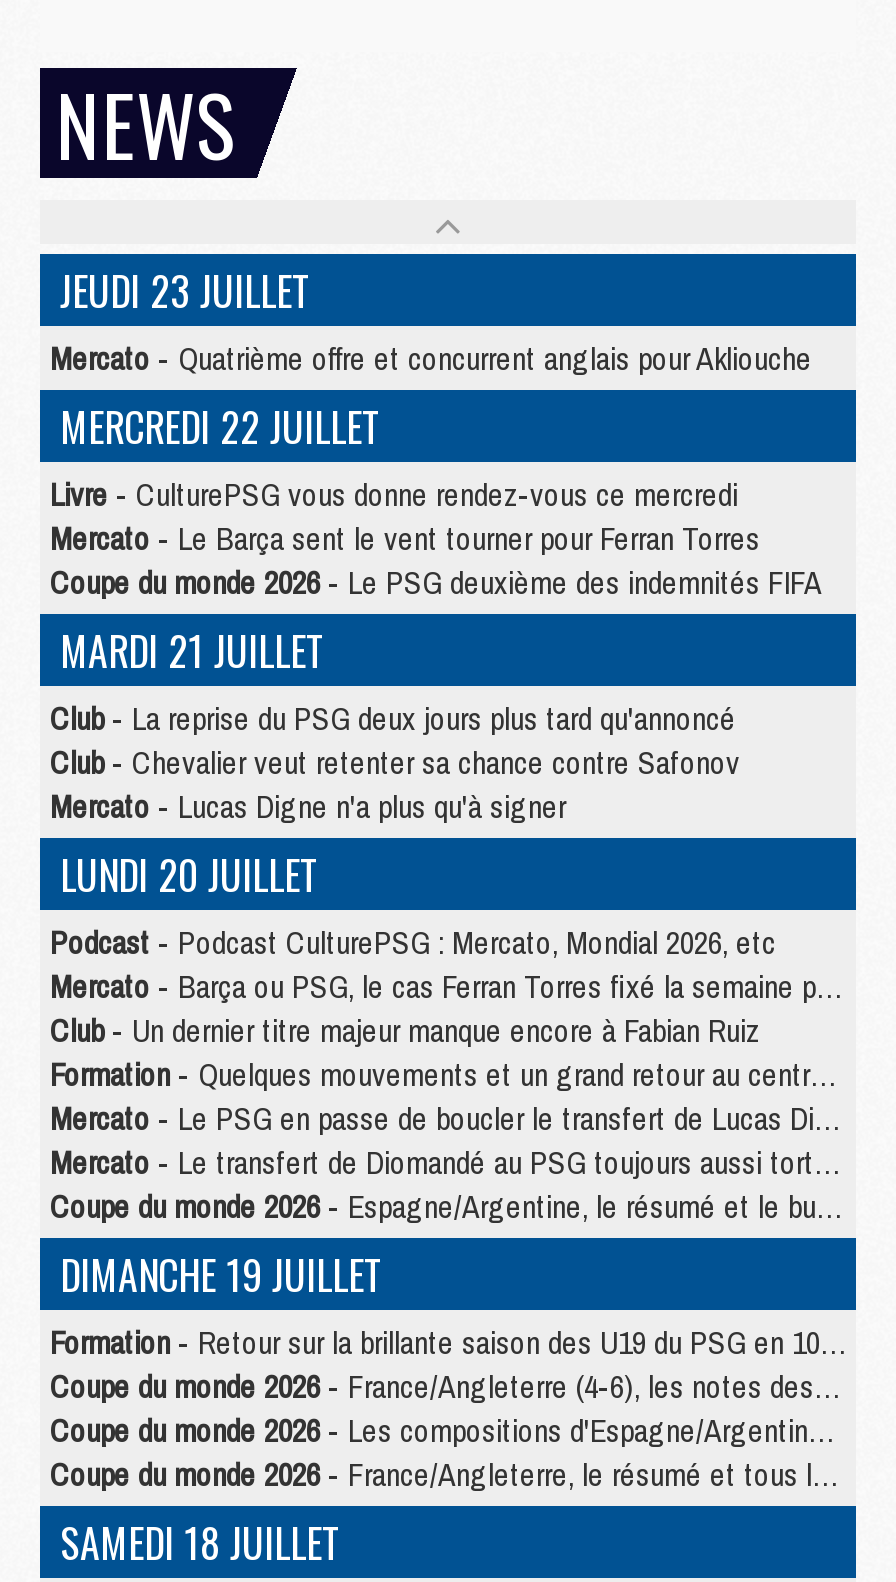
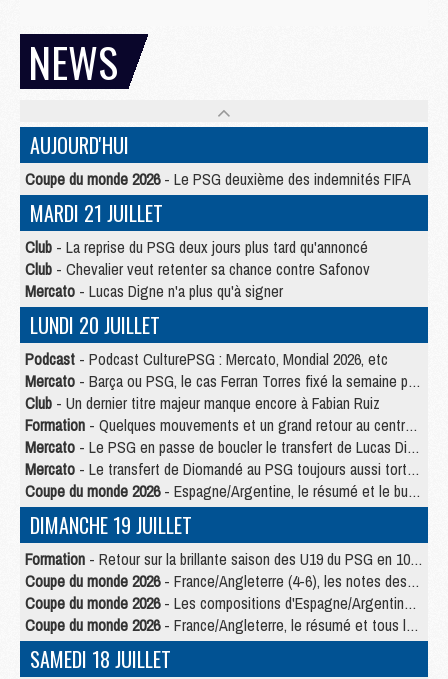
- JEUDI 23 JUILLET
- Mercato - Quatrième offre et concurrent anglais pour Akliouche
- MERCREDI 22 JUILLET
- Livre - CulturePSG vous donne rendez-vous ce mercredi
- Mercato - Le Barça sent le vent tourner pour Ferran Torres
+ AUJOURD'HUI
